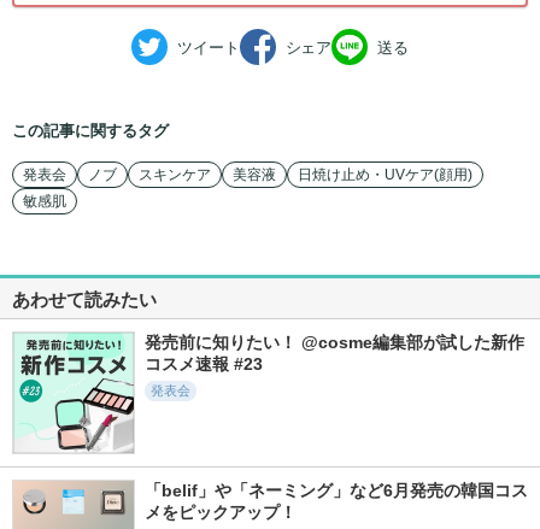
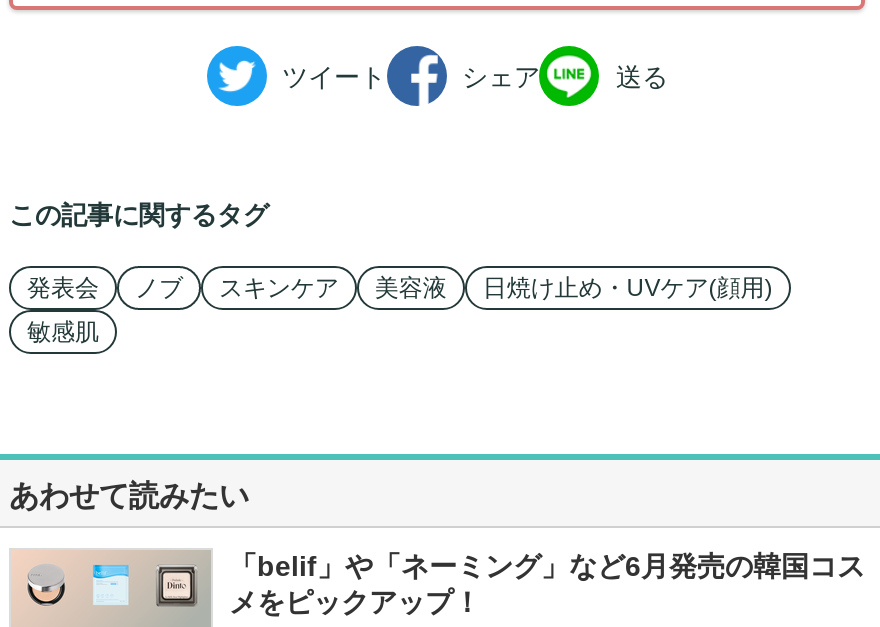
- [image]
- 発売前に知りたい！ @cosme編集部が試した新作
- コスメ速報 #23
- 発表会
